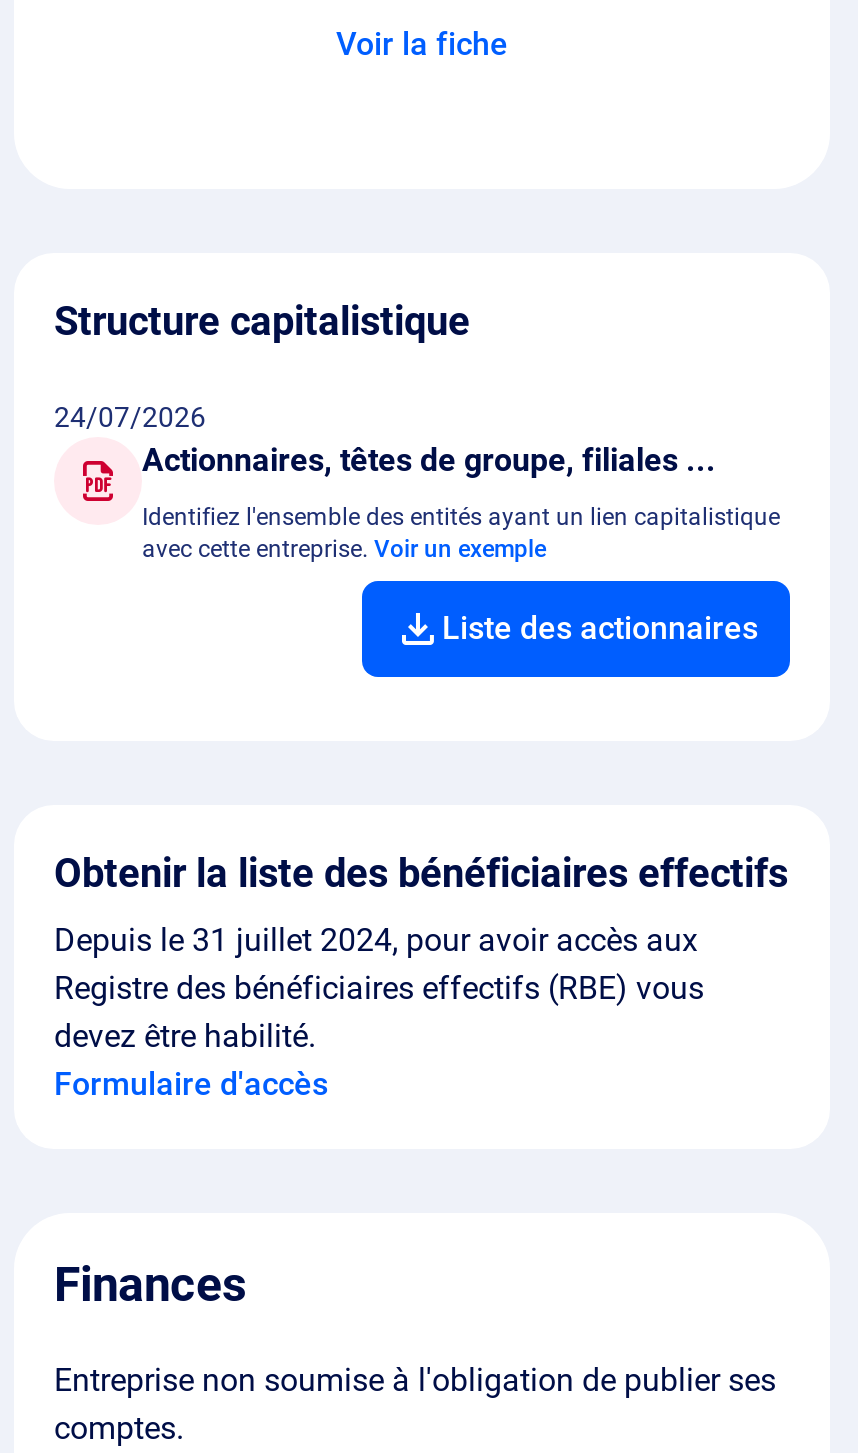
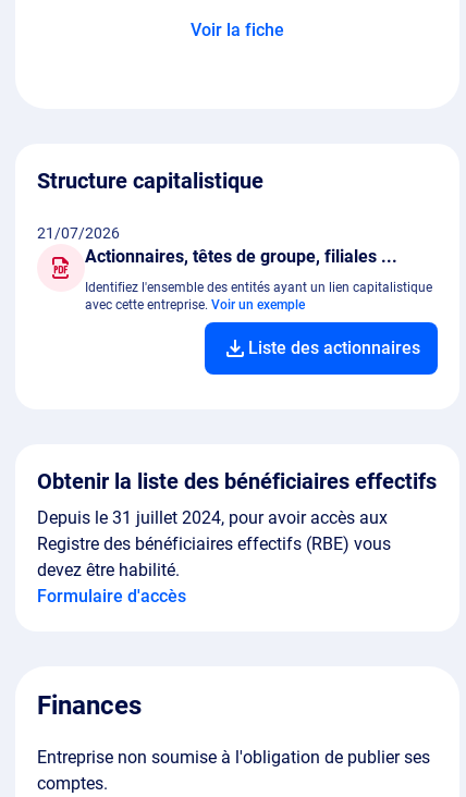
- 24/07/2026
+ 21/07/2026
